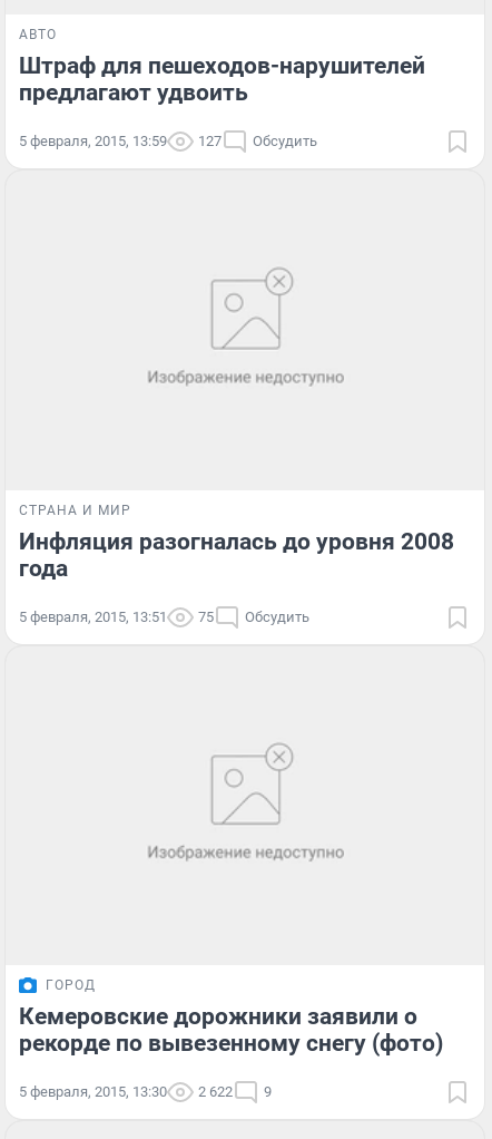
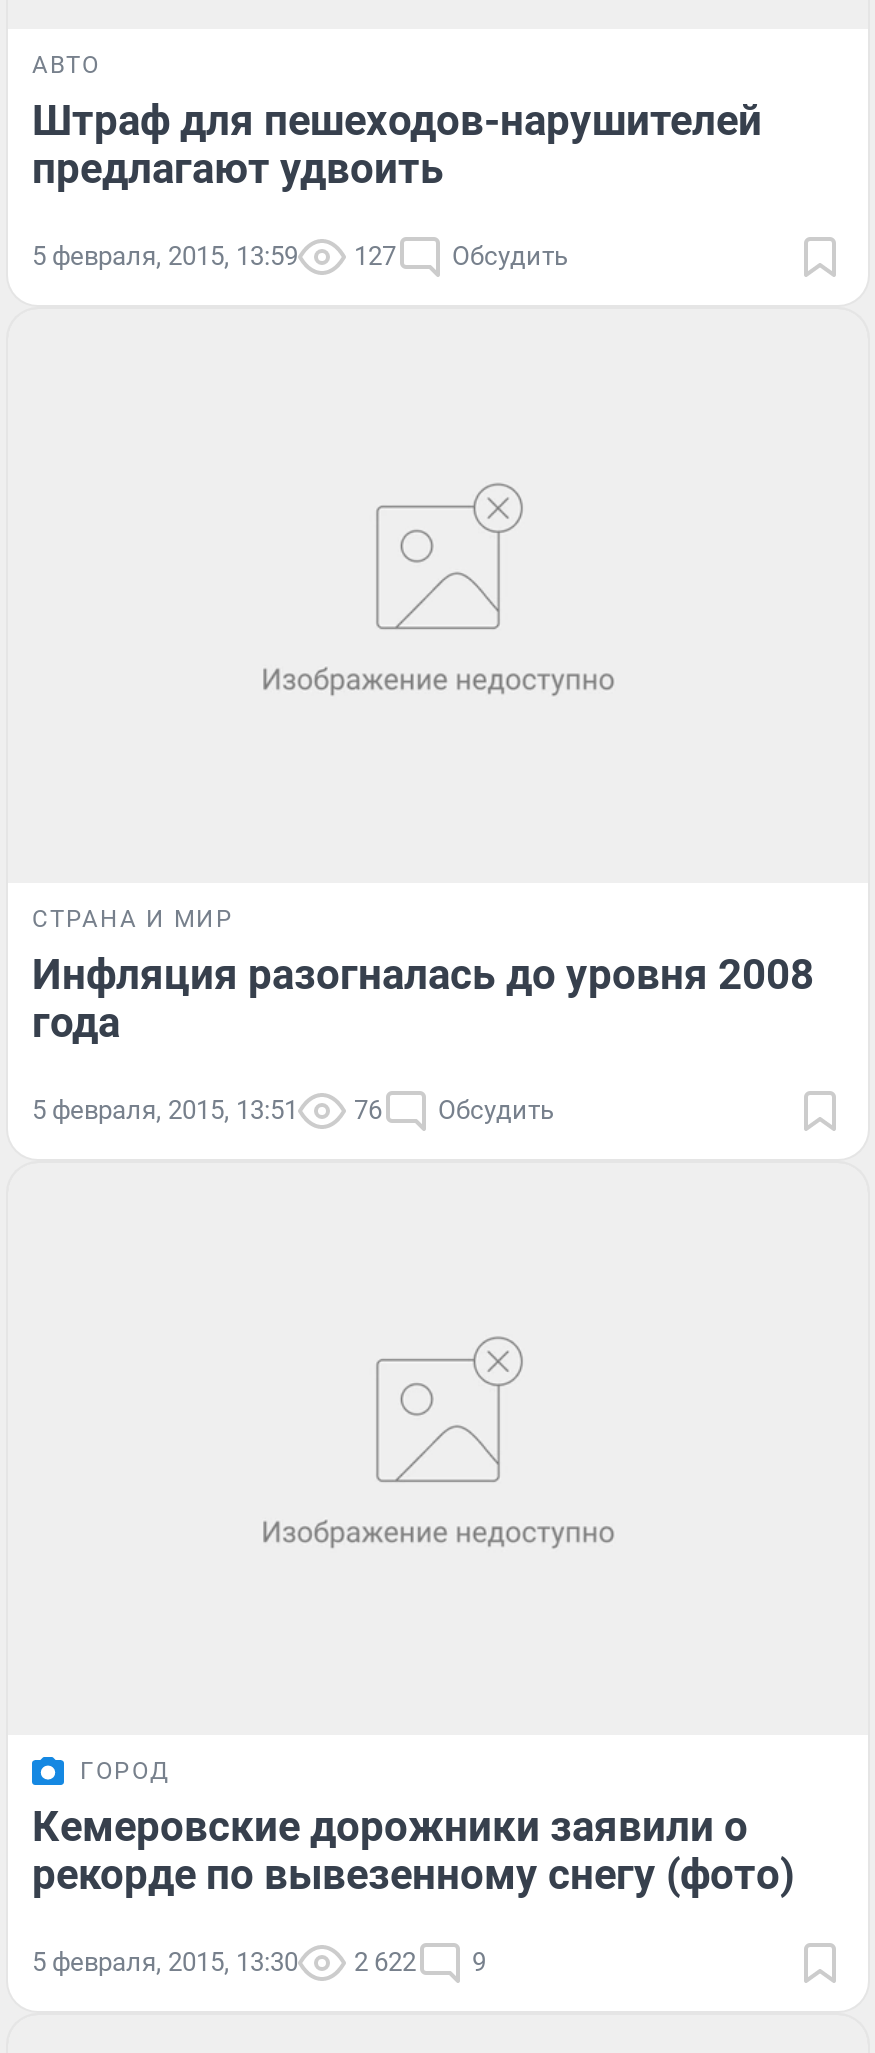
- 5 февраля, 2015, 13:51 75 Обсудить
+ 5 февраля, 2015, 13:51 76 Обсудить
